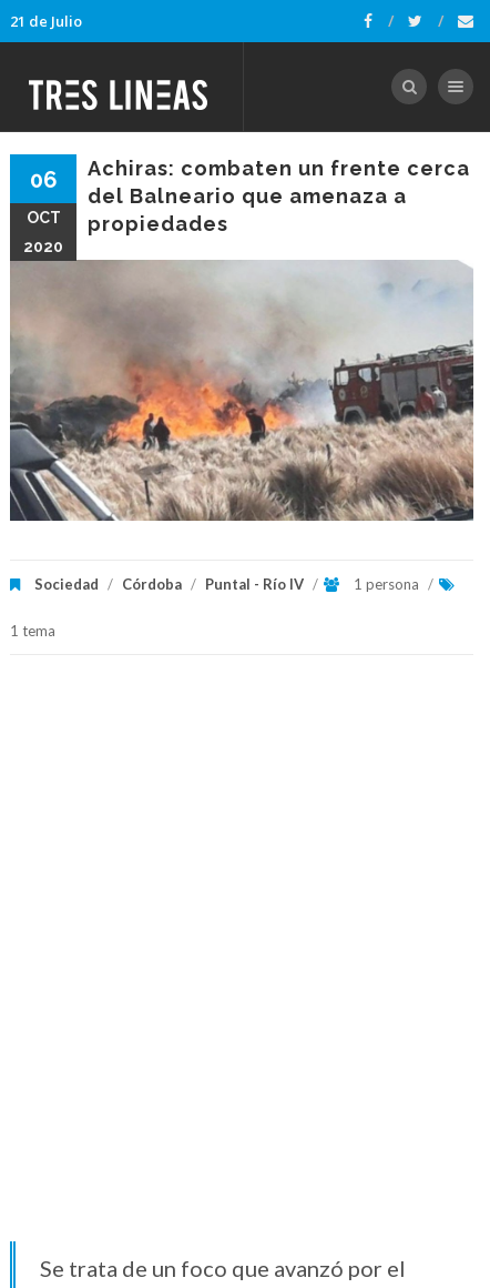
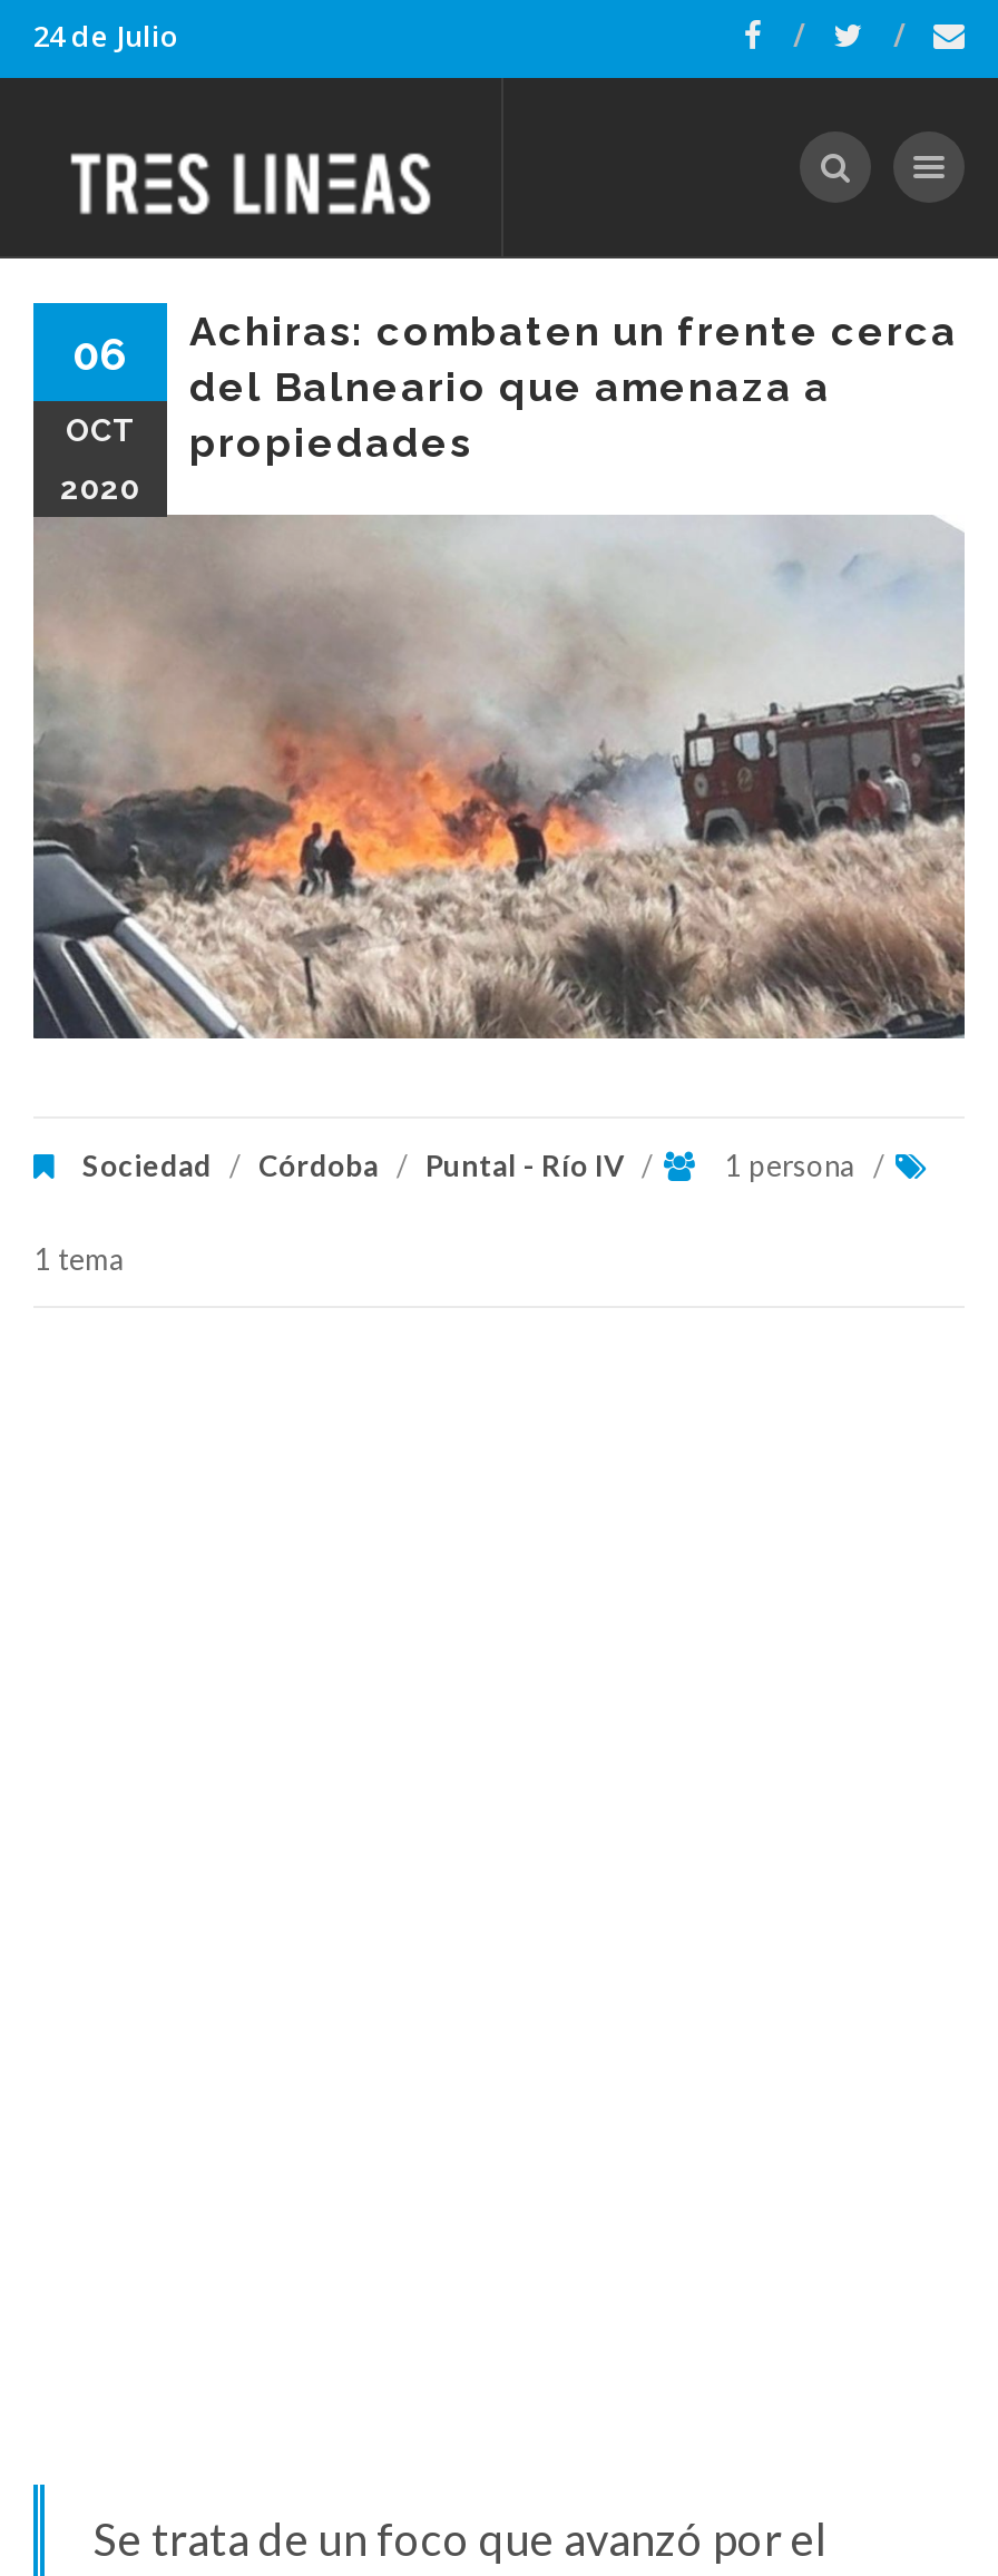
- 21 de Julio
+ 24 de Julio
